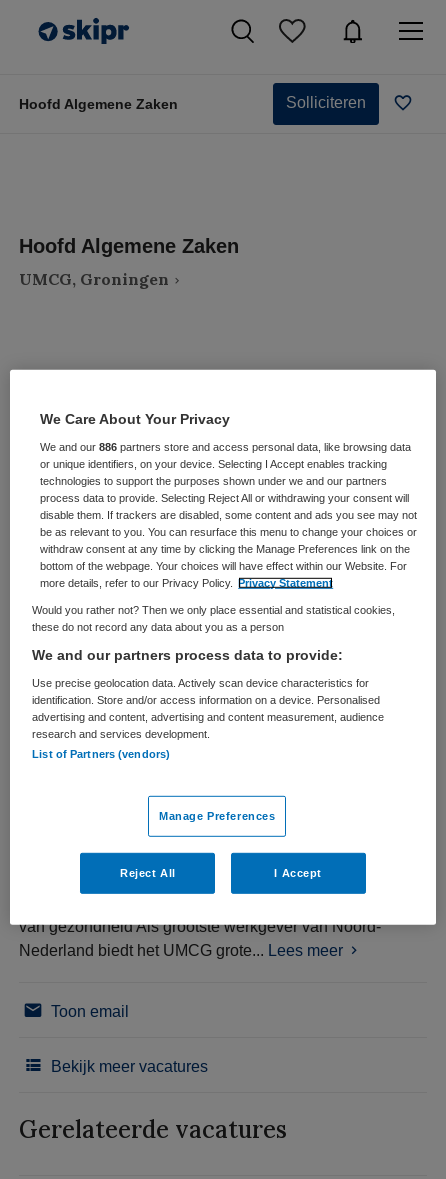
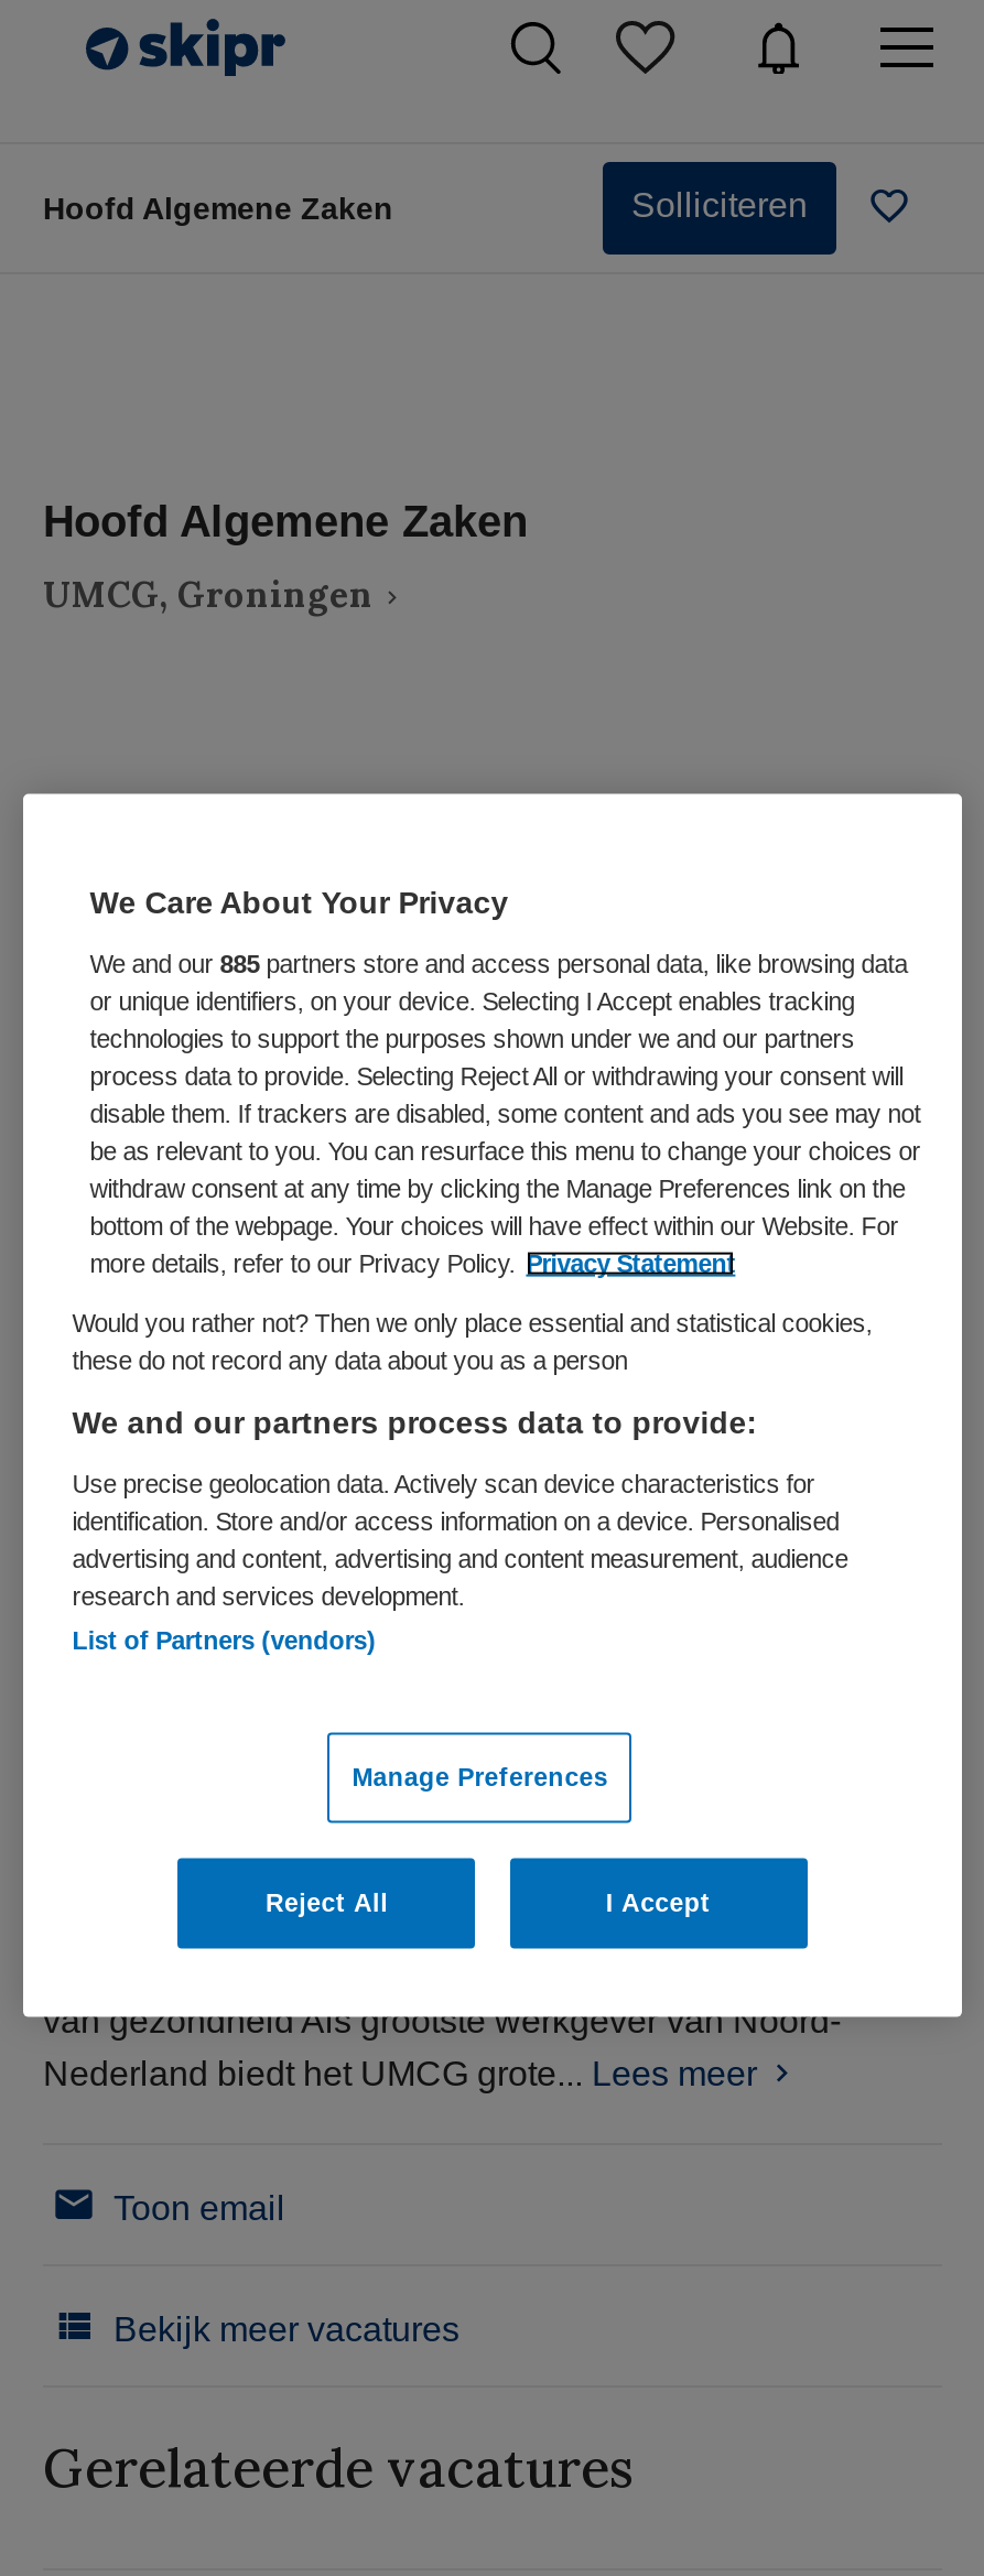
- We and our 886 partners store and access personal data, like browsing data
+ We and our 885 partners store and access personal data, like browsing data
